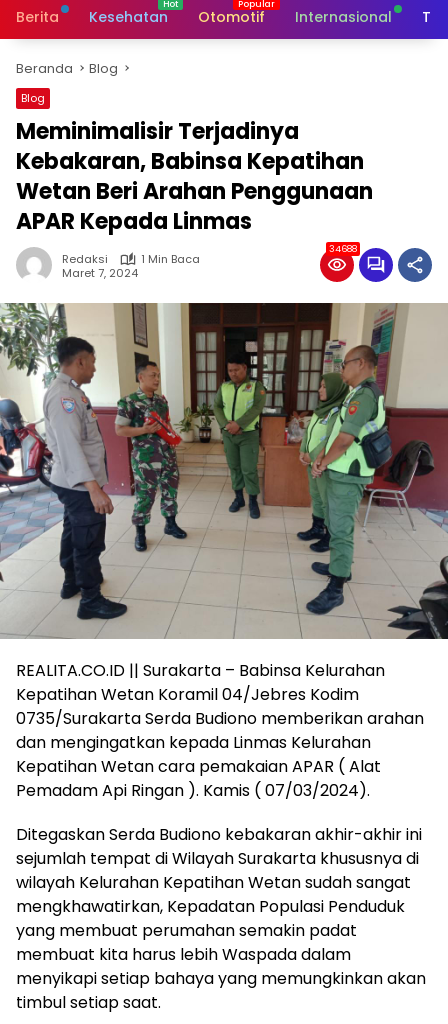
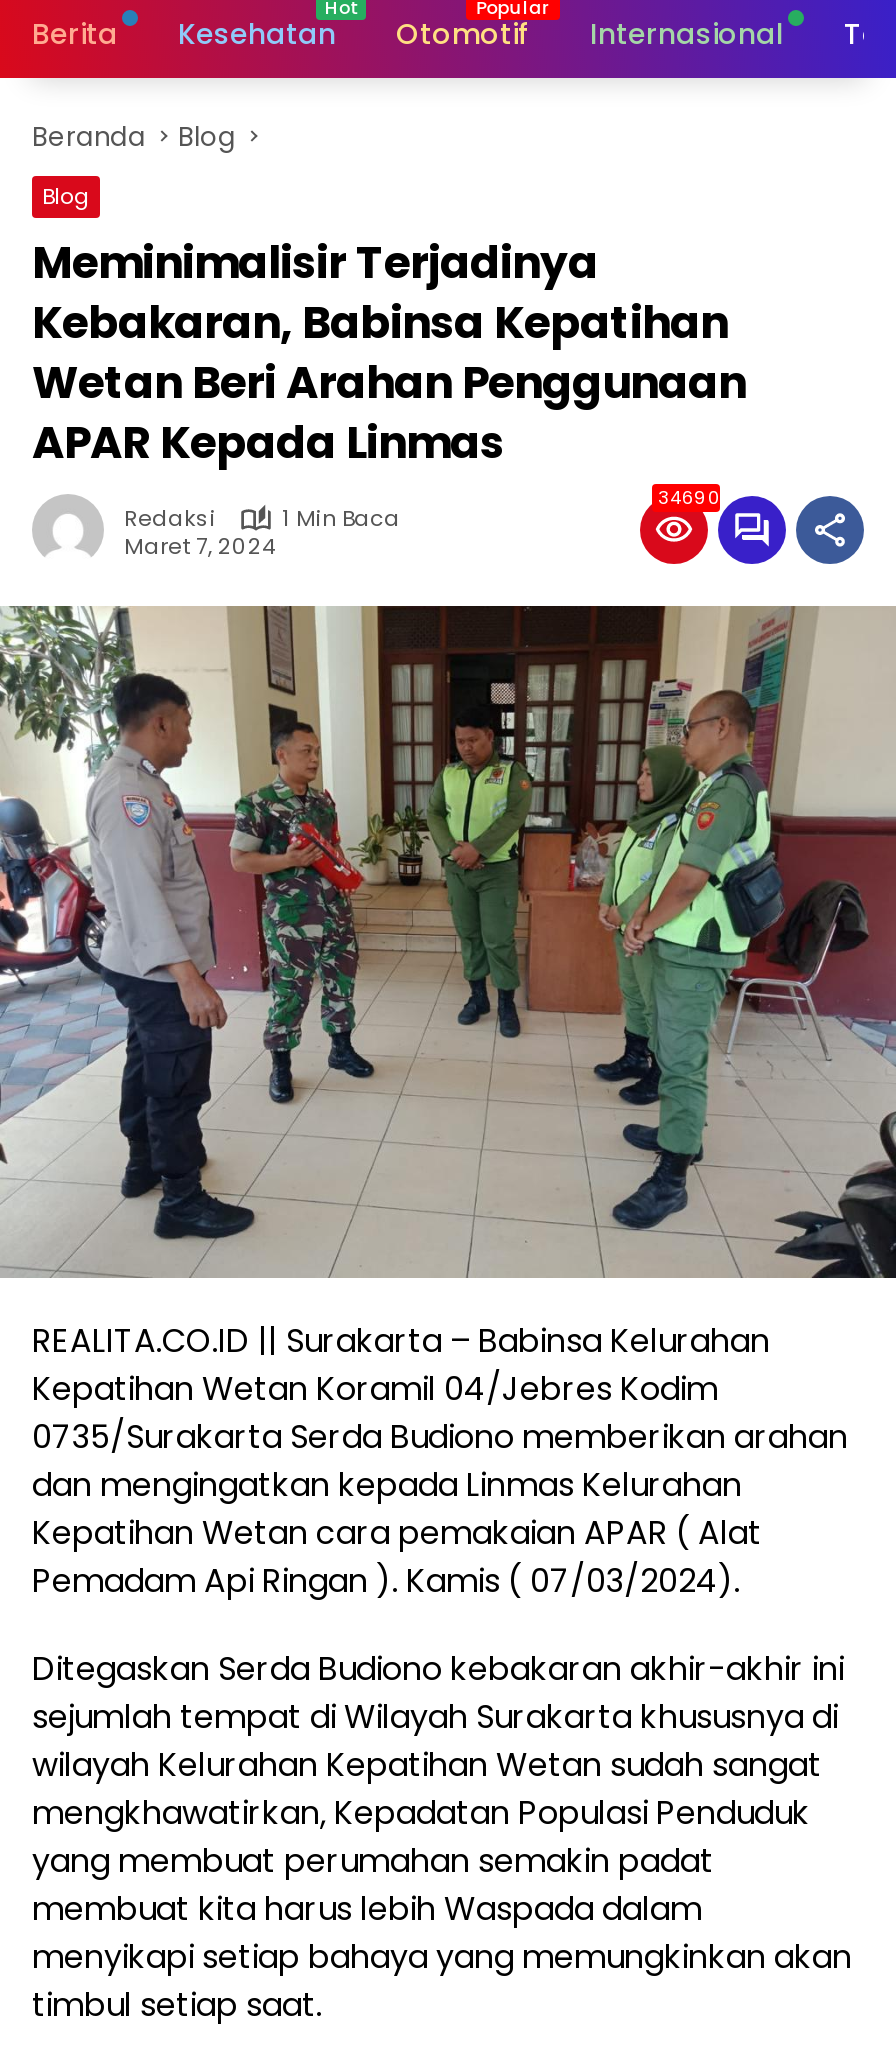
- 34688
+ 34690
